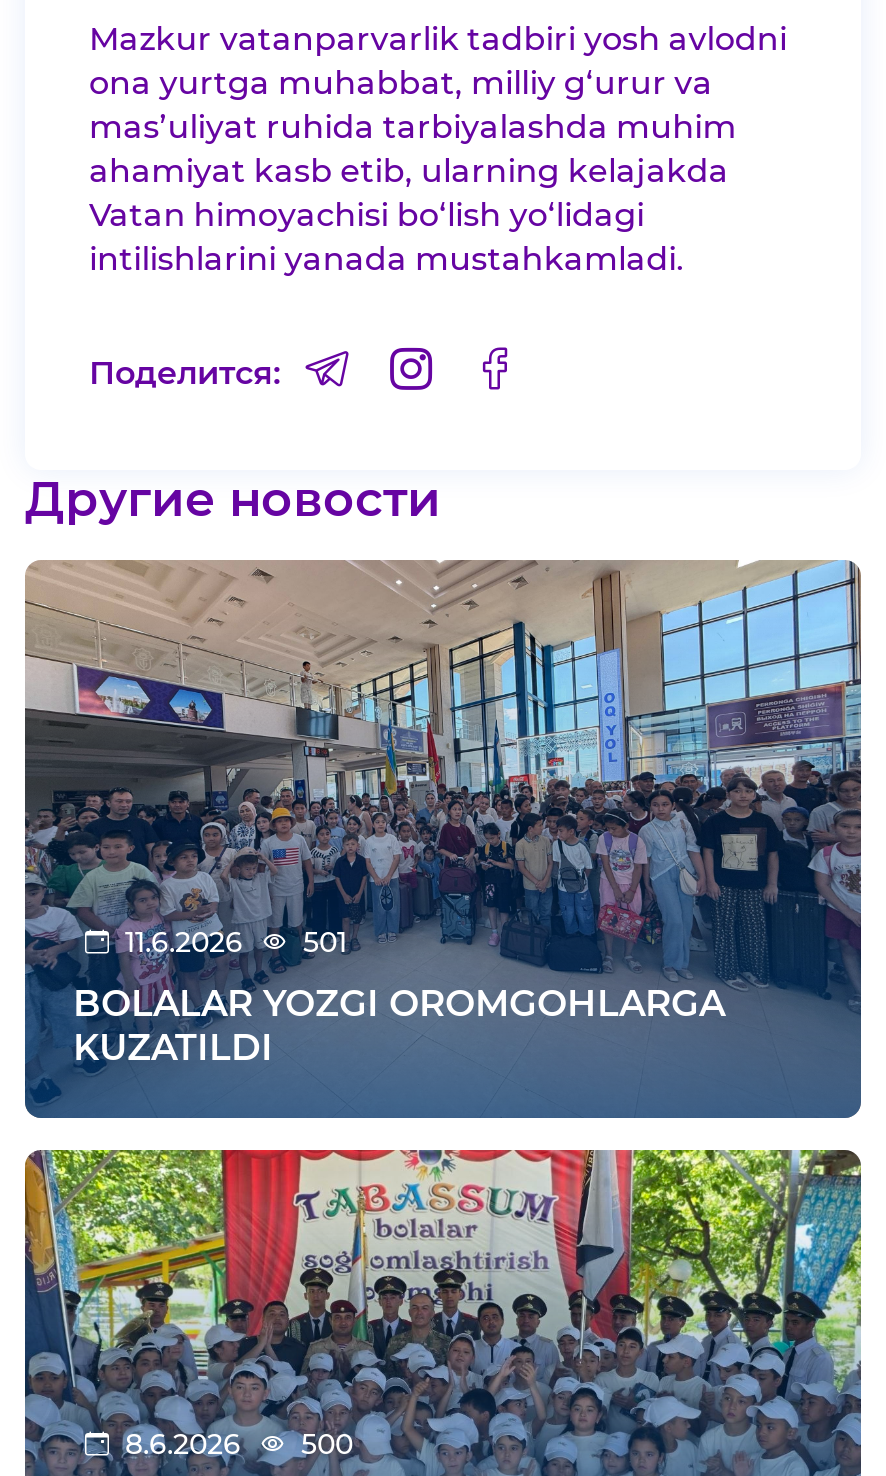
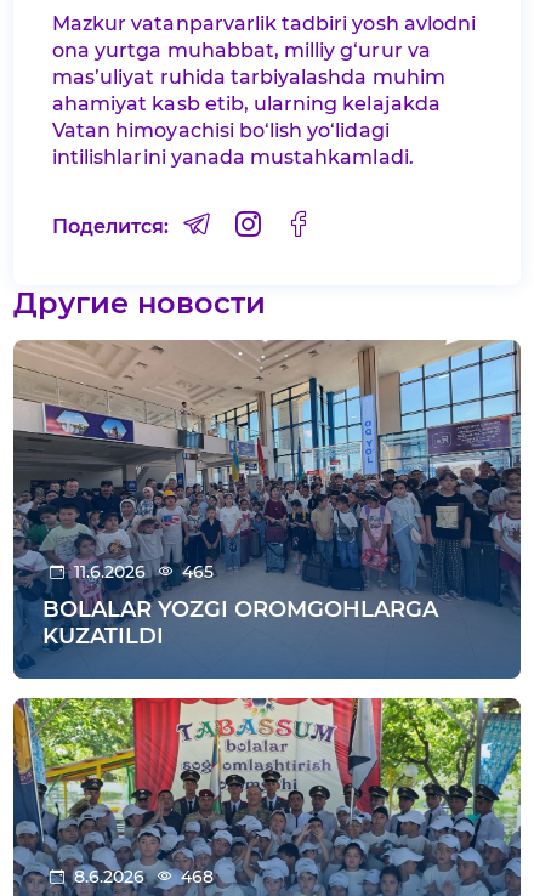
- 11.6.2026 501
+ 11.6.2026 465

- 8.6.2026 500
+ 8.6.2026 468
